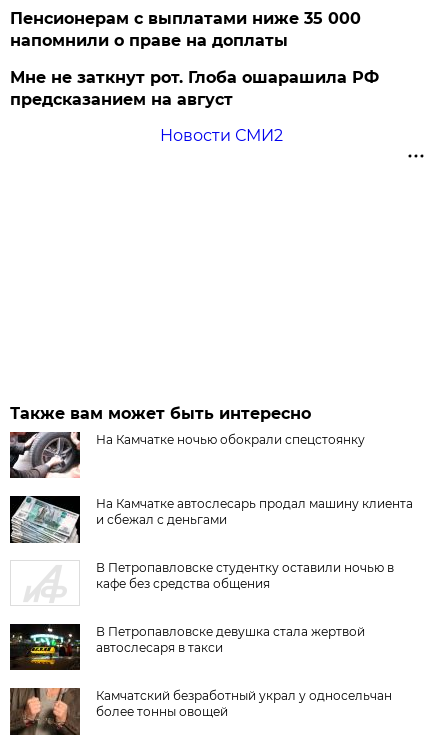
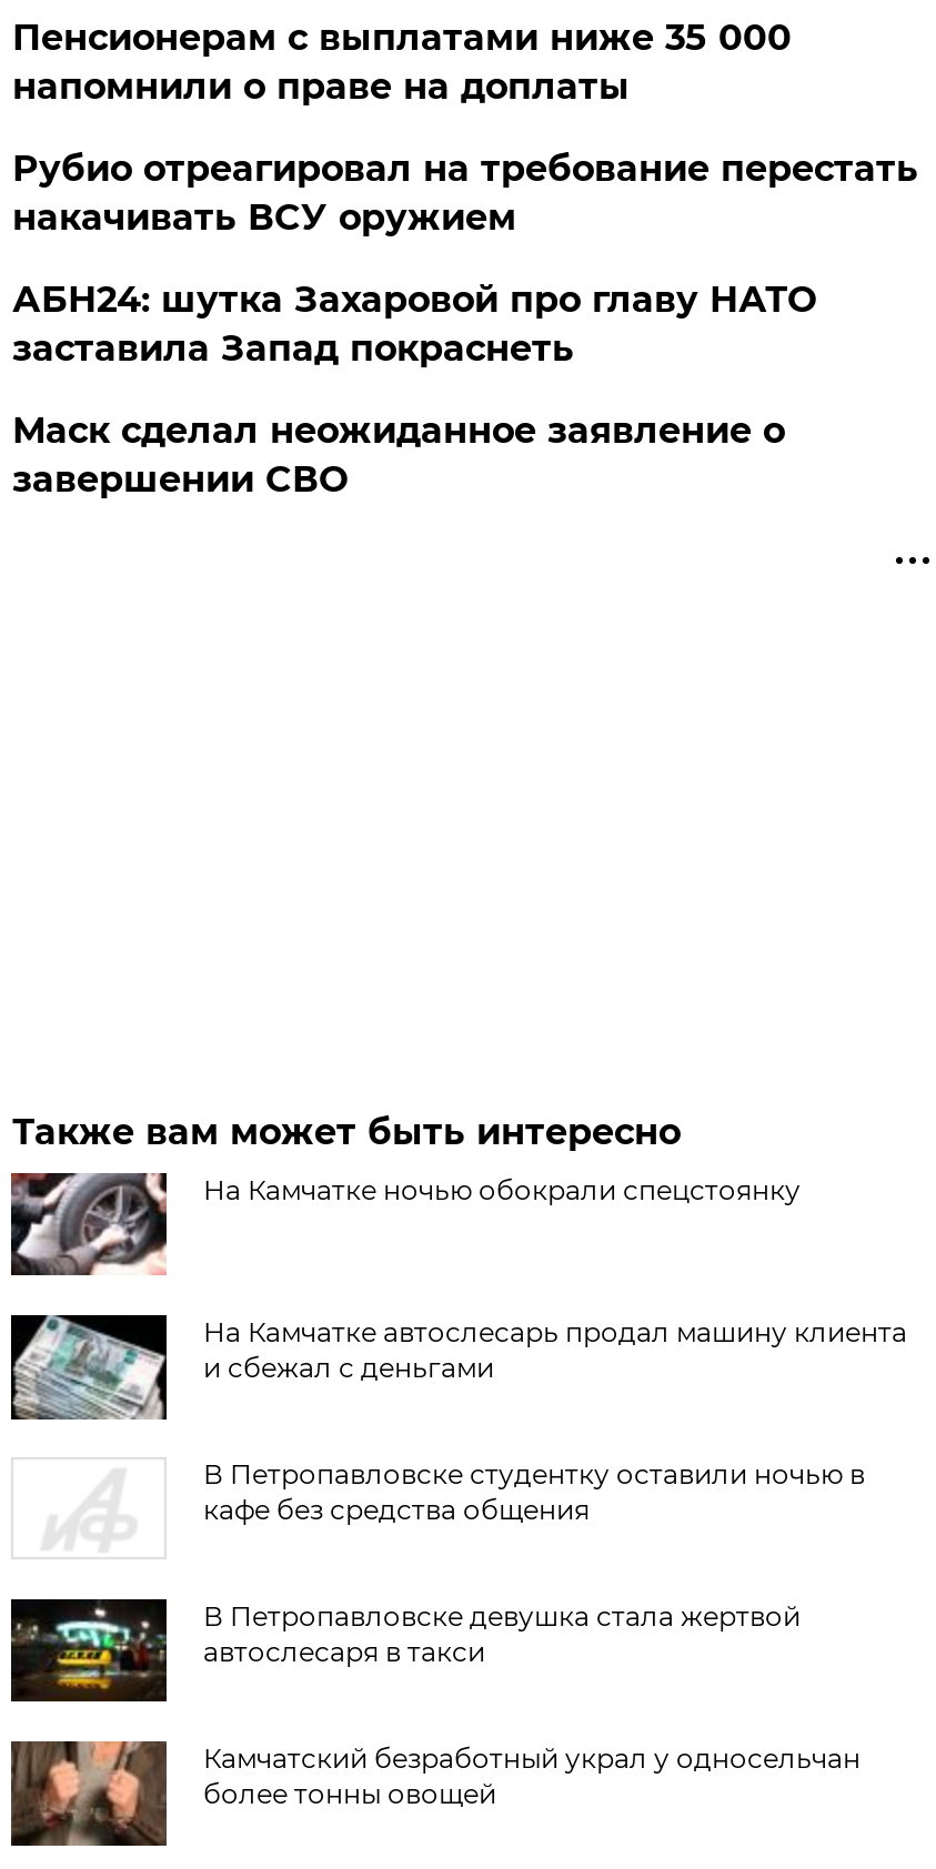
- Мне не заткнут рот. Глоба ошарашила РФ
- предсказанием на август
- Новости СМИ2
+ Рубио отреагировал на требование перестать
+ накачивать ВСУ оружием
+ АБН24: шутка Захаровой про главу НАТО
+ заставила Запад покраснеть
+ Маск сделал неожиданное заявление о
+ завершении СВО
